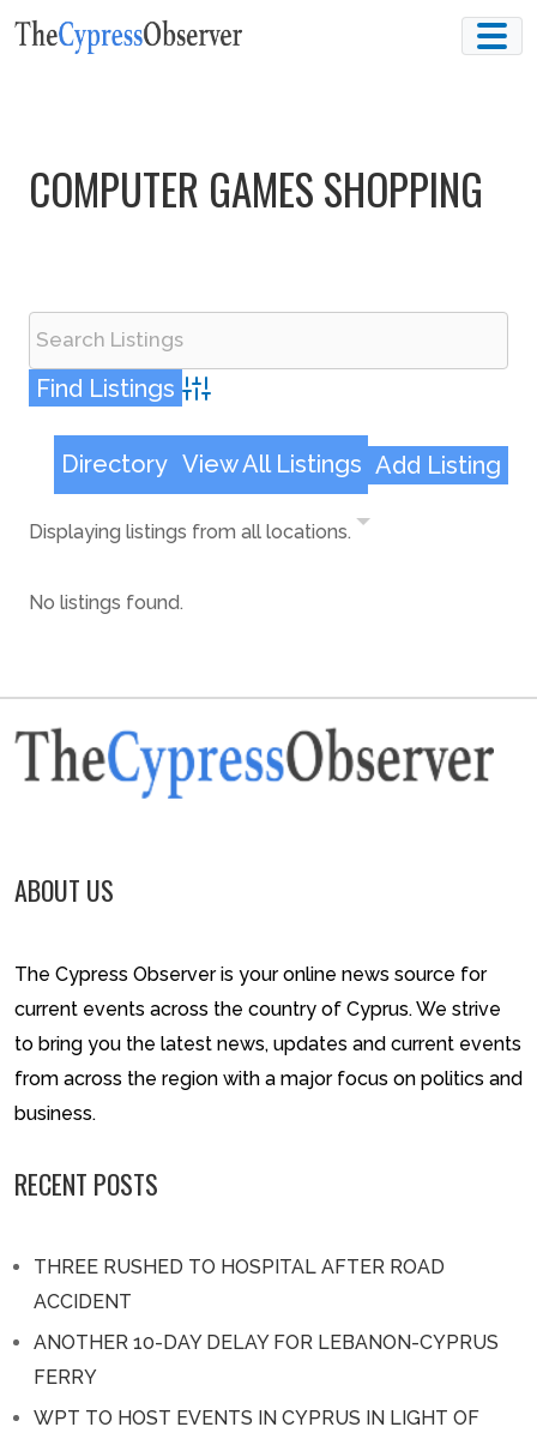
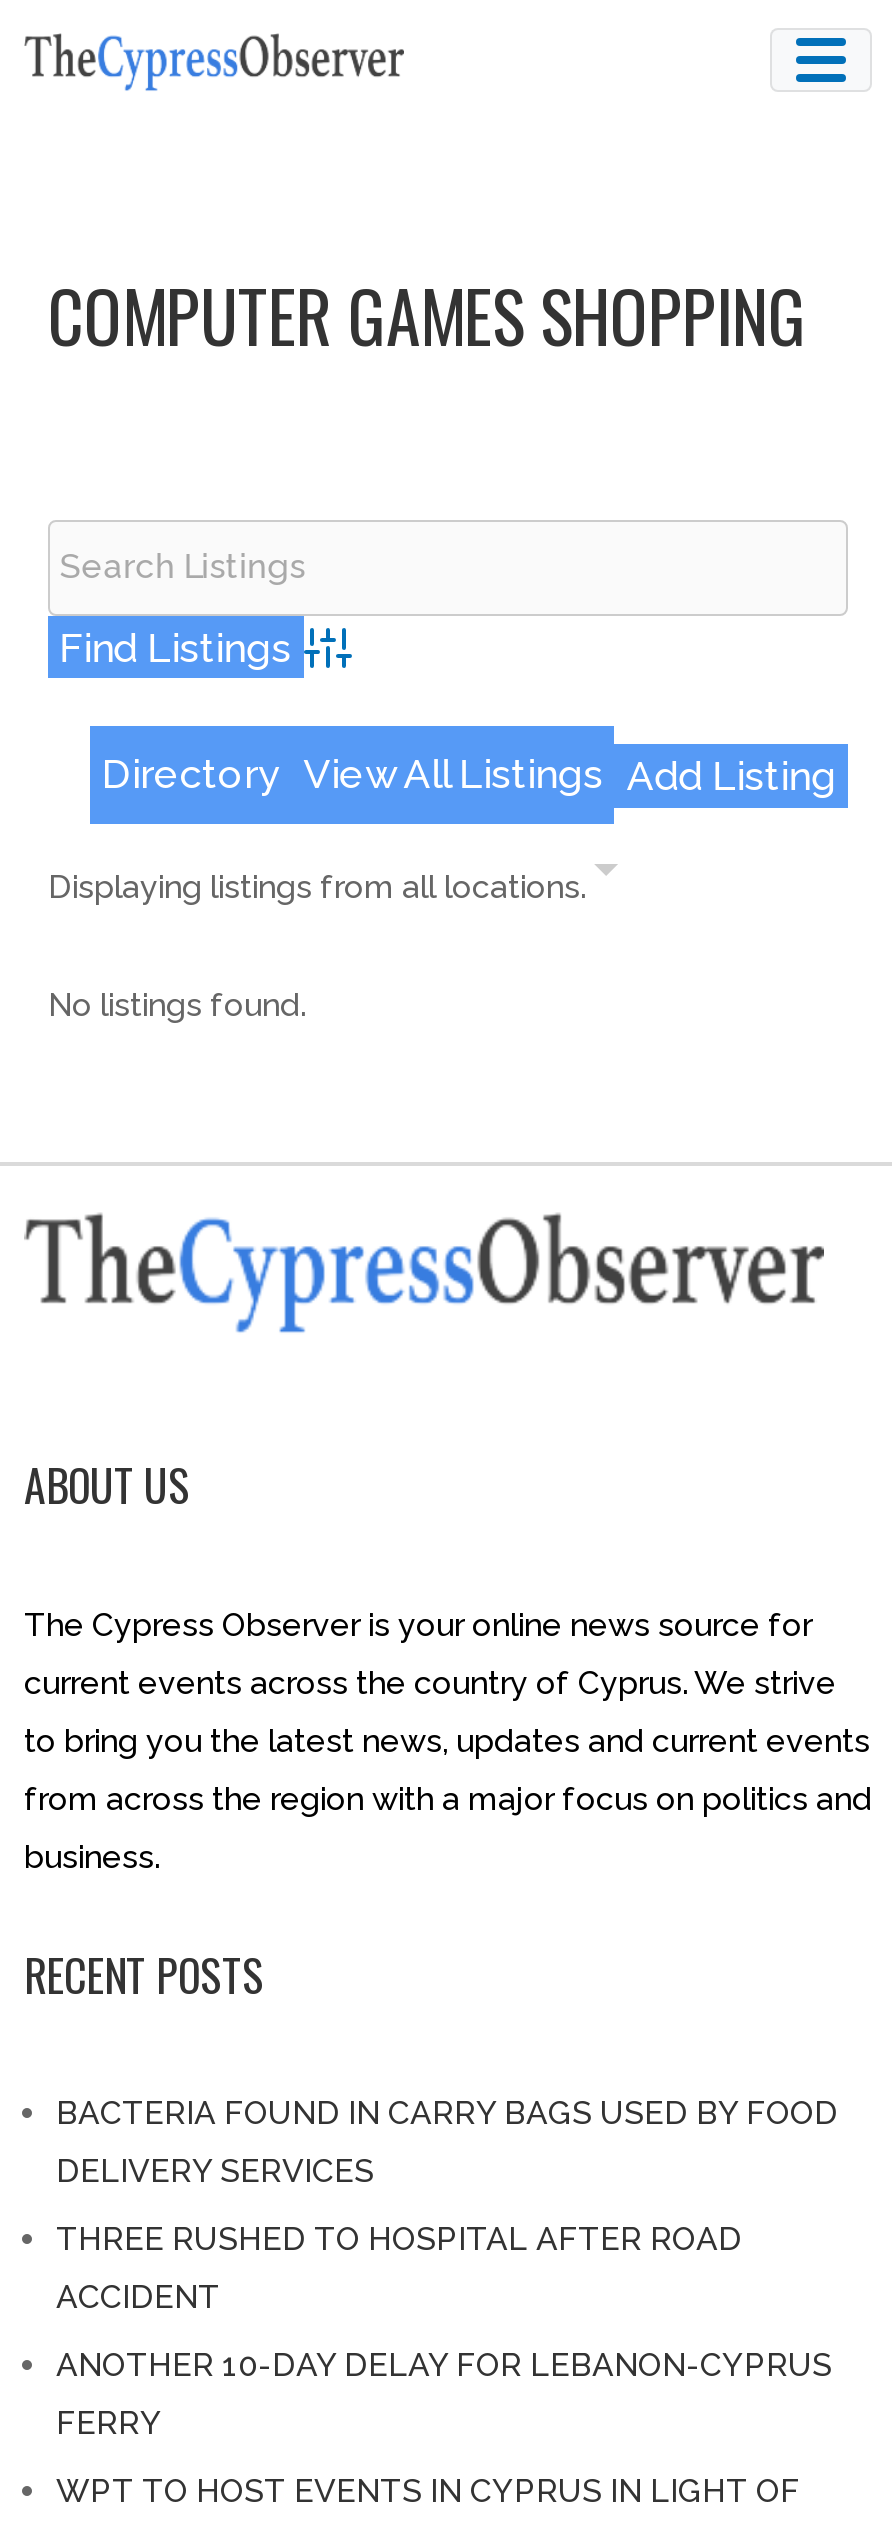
+ BACTERIA FOUND IN CARRY BAGS USED BY FOOD
+ DELIVERY SERVICES
